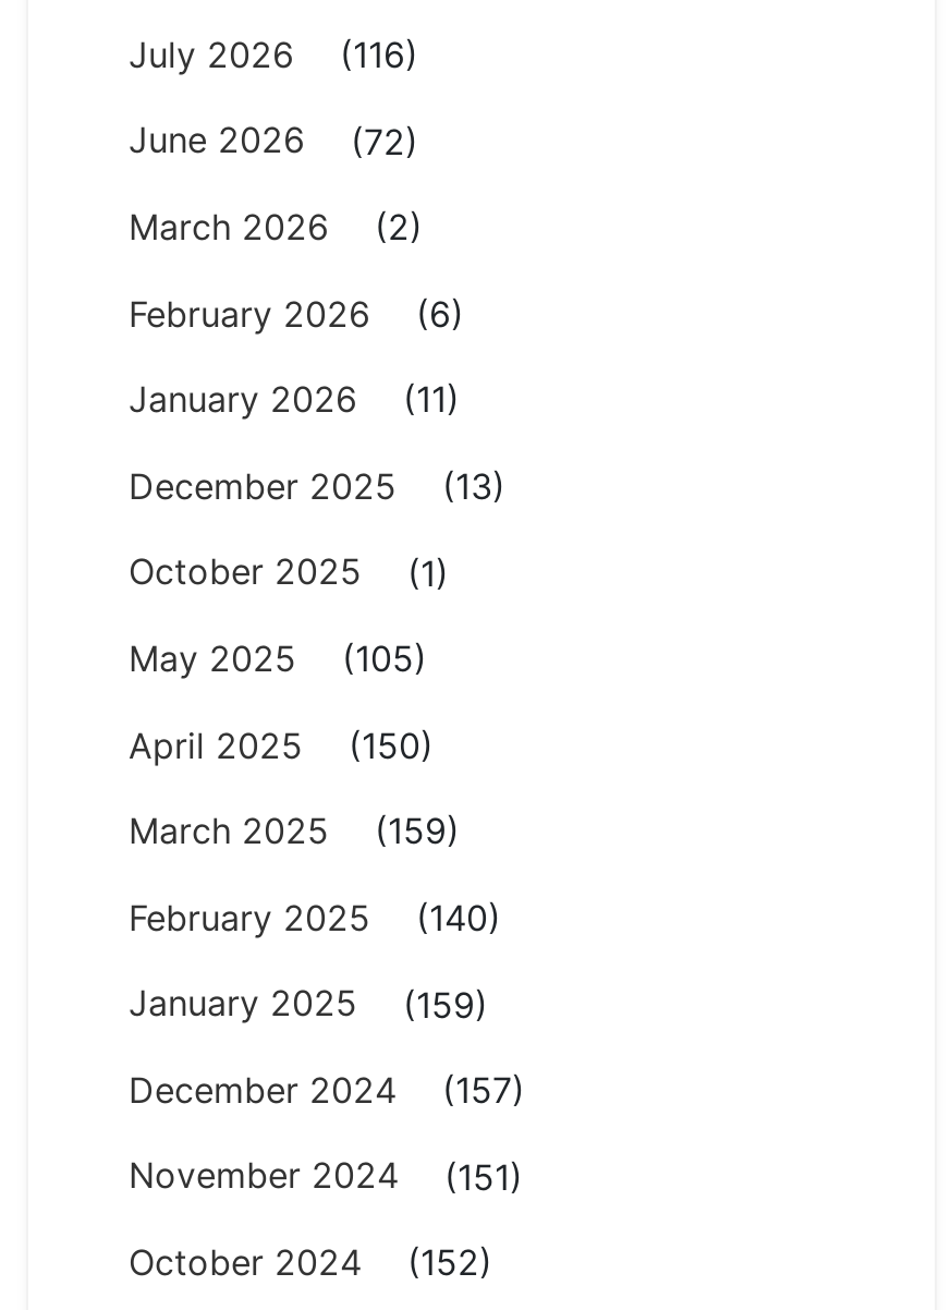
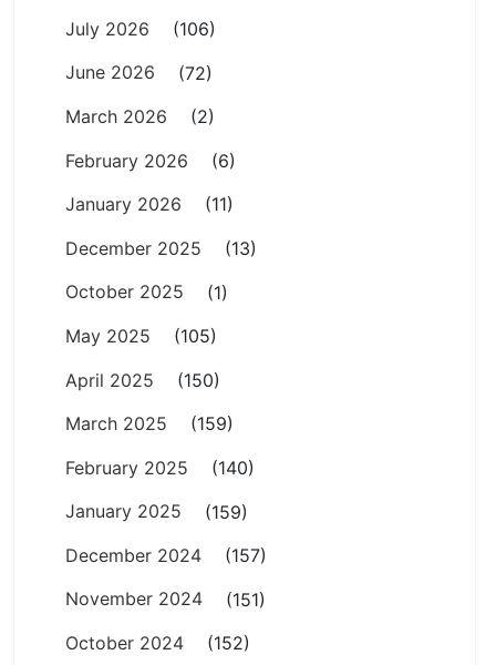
- July 2026 (116)
+ July 2026 (106)
